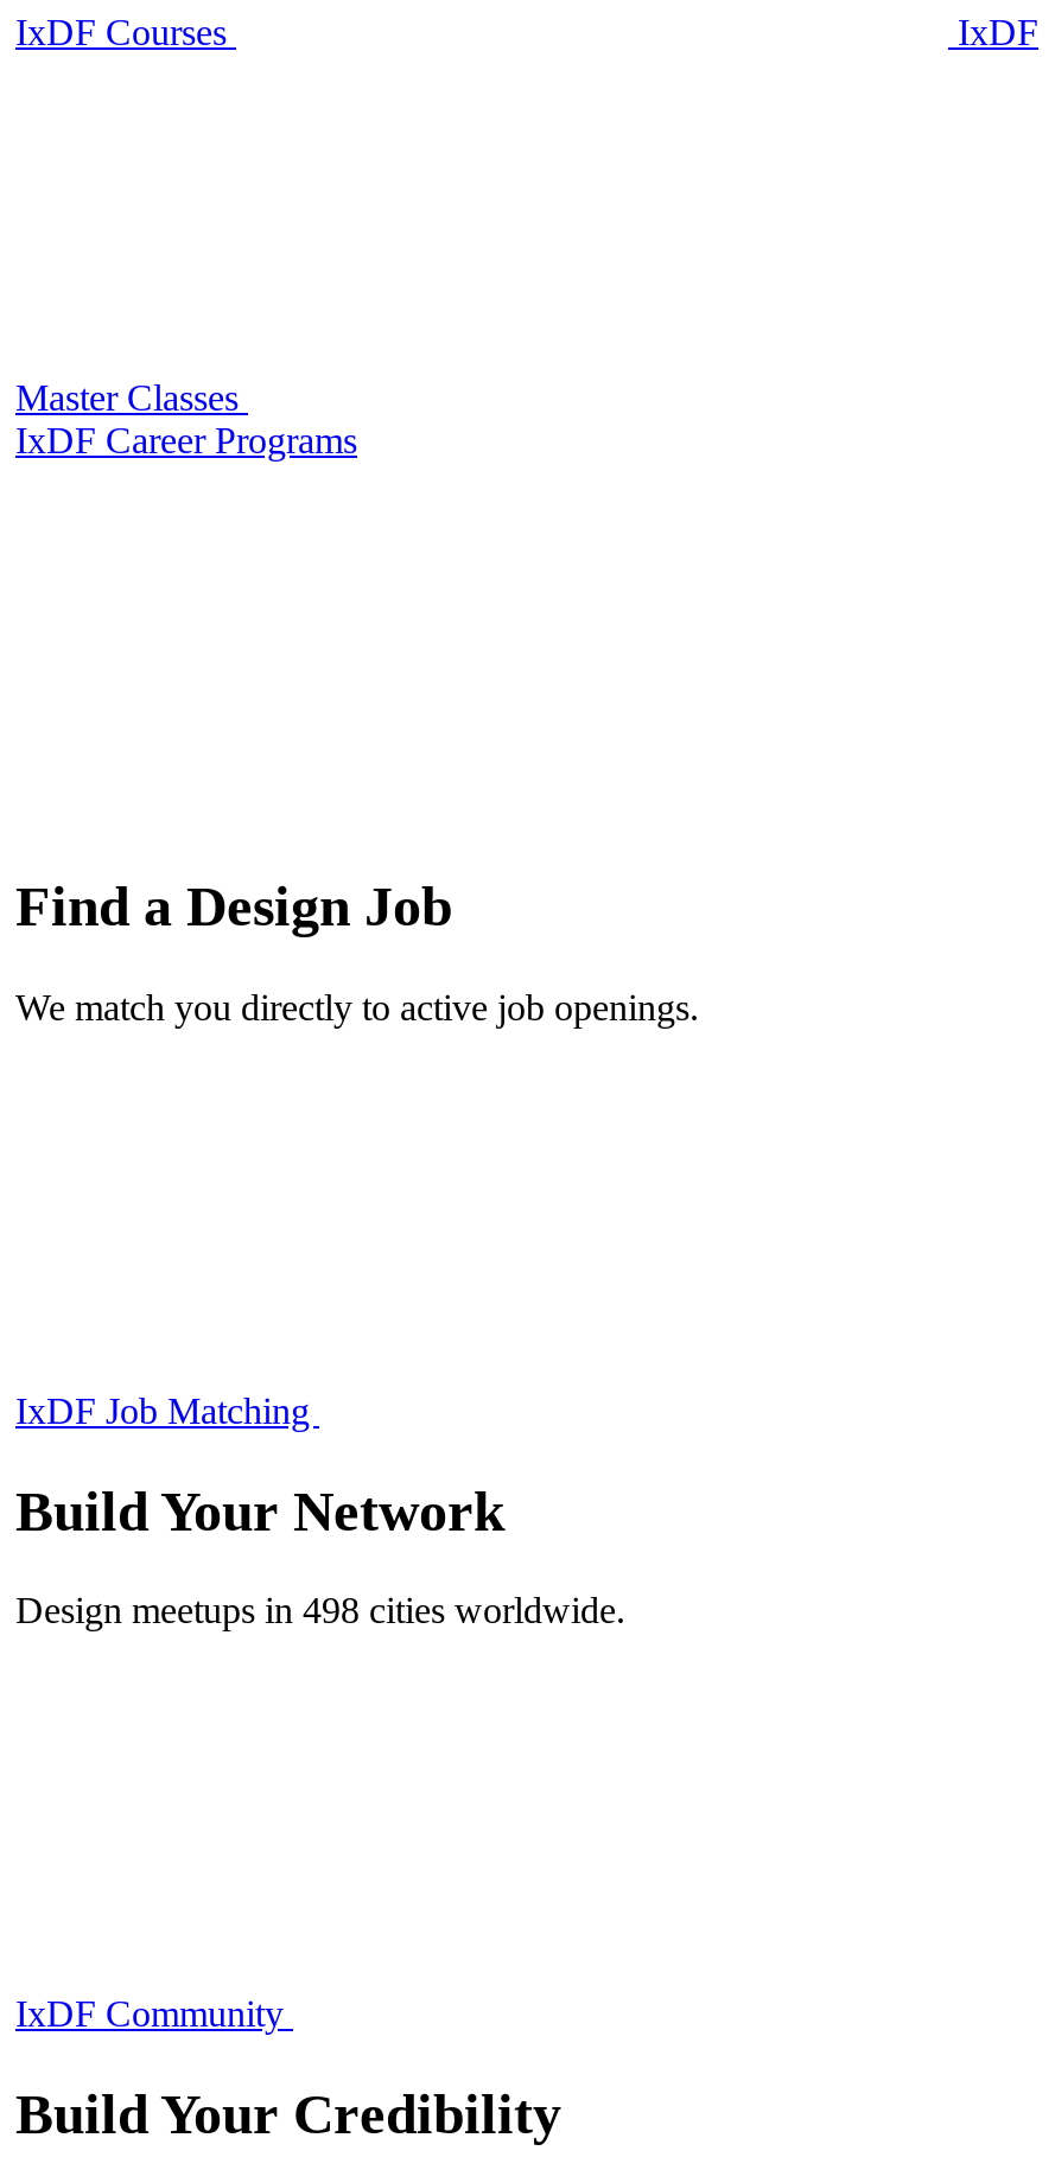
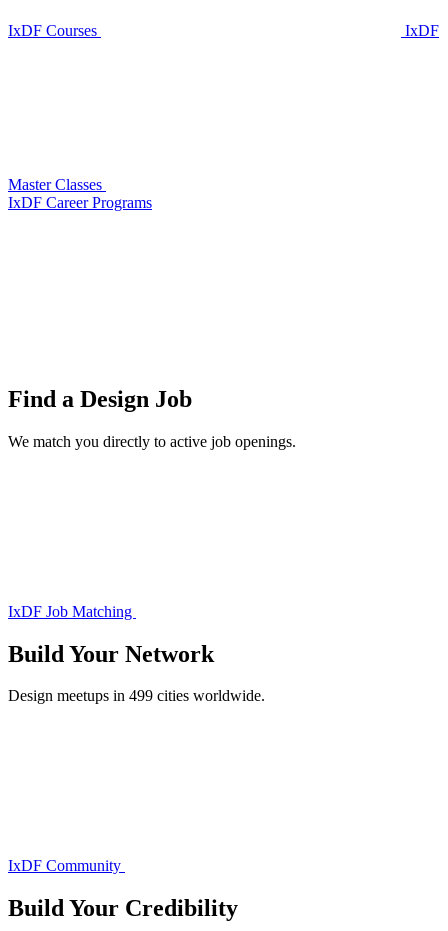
- Design meetups in 498 cities worldwide.
+ Design meetups in 499 cities worldwide.
